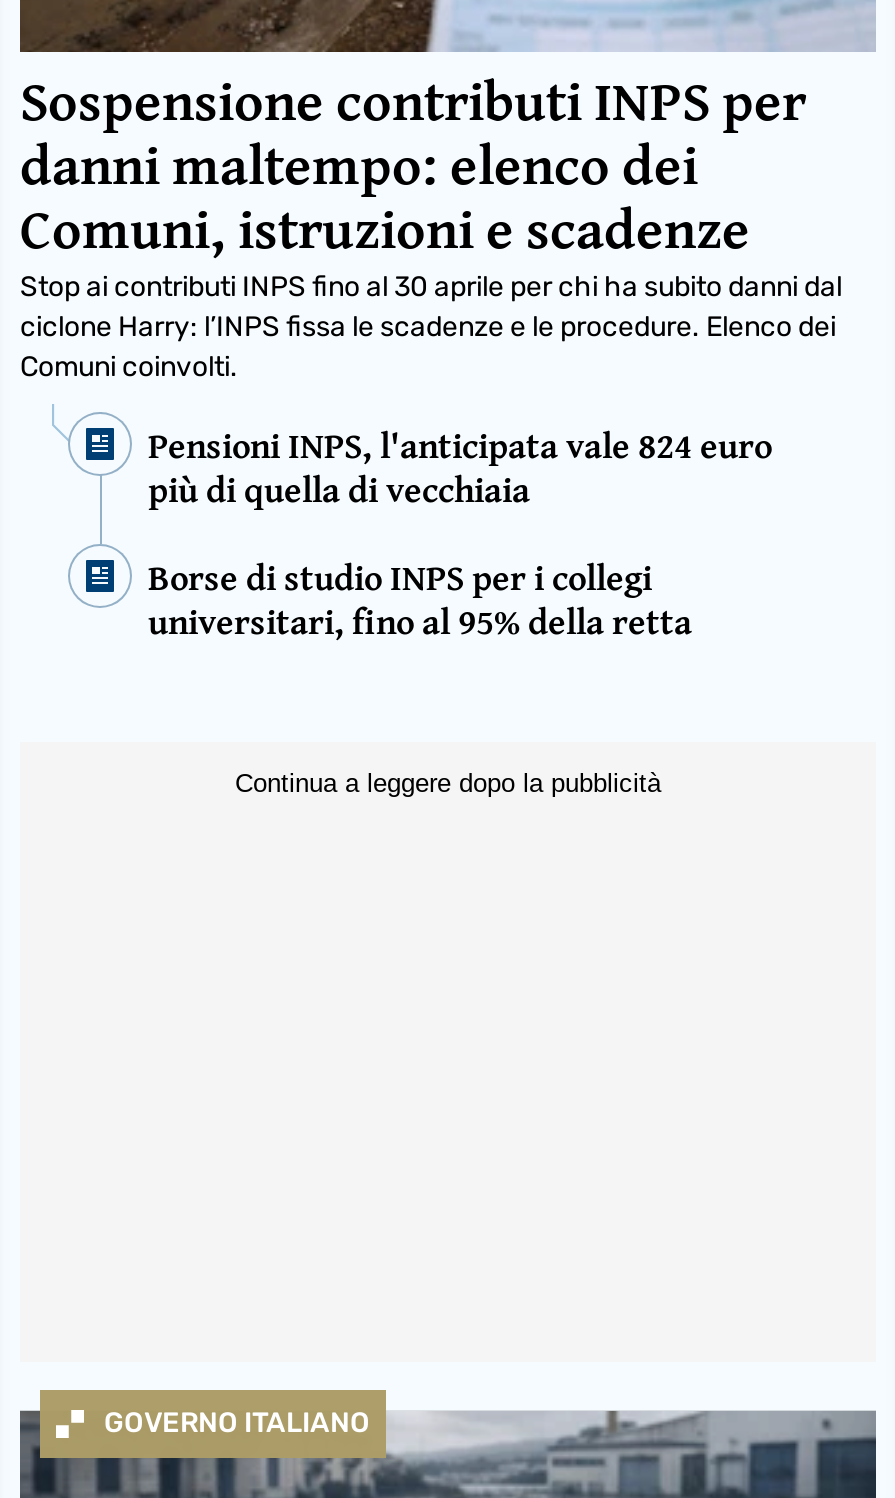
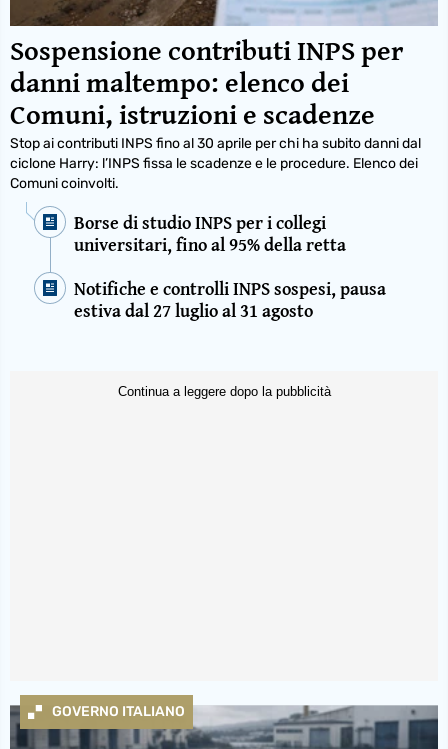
- Pensioni INPS, l'anticipata vale 824 euro
- più di quella di vecchiaia

moved up: Borse di studio INPS per i collegi | universitari, fino al 95% della retta

+ Notifiche e controlli INPS sospesi, pausa
+ estiva dal 27 luglio al 31 agosto
